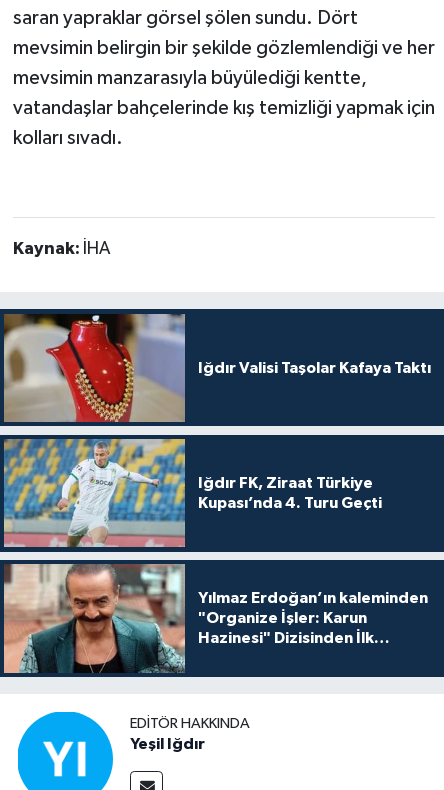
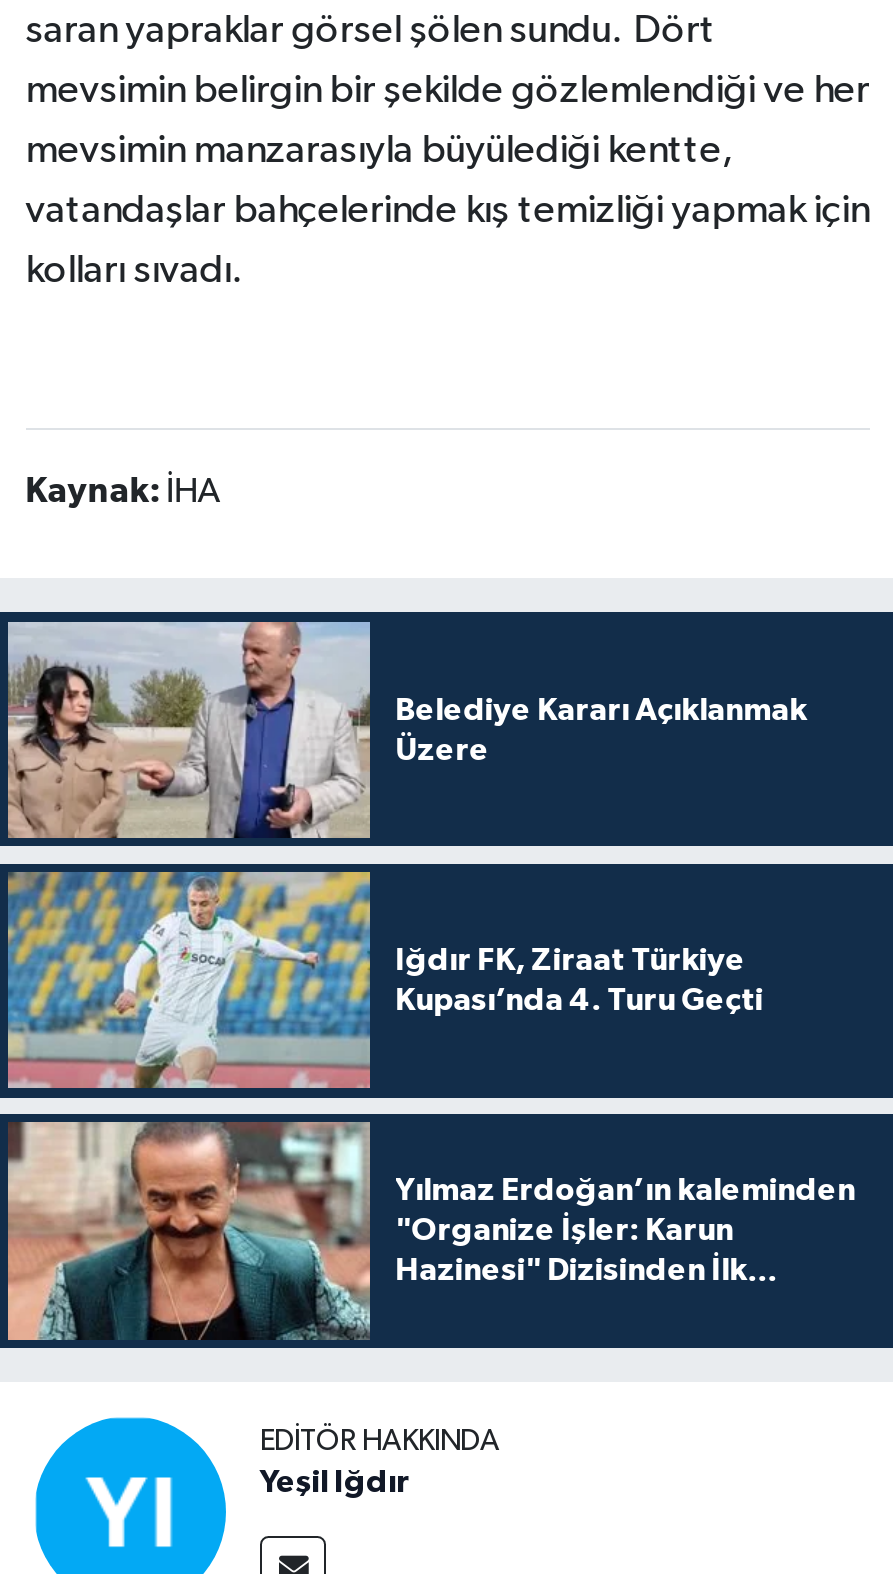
- [image]
- Iğdır Valisi Taşolar Kafaya Taktı
+ [image]
+ Belediye Kararı Açıklanmak
+ Üzere
